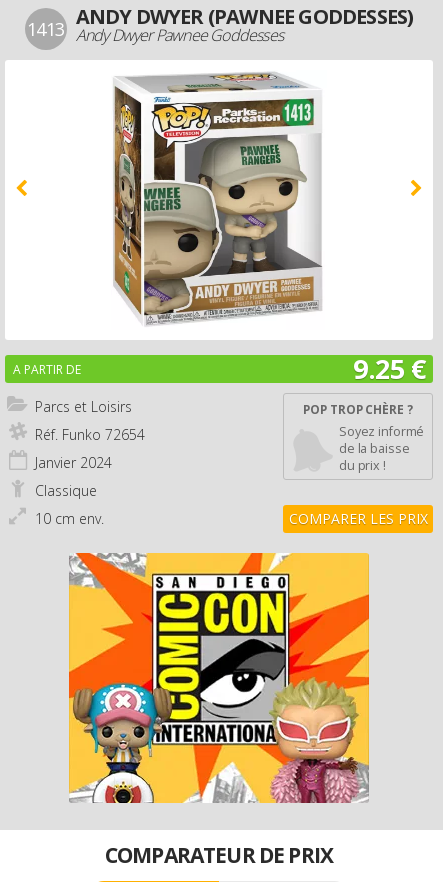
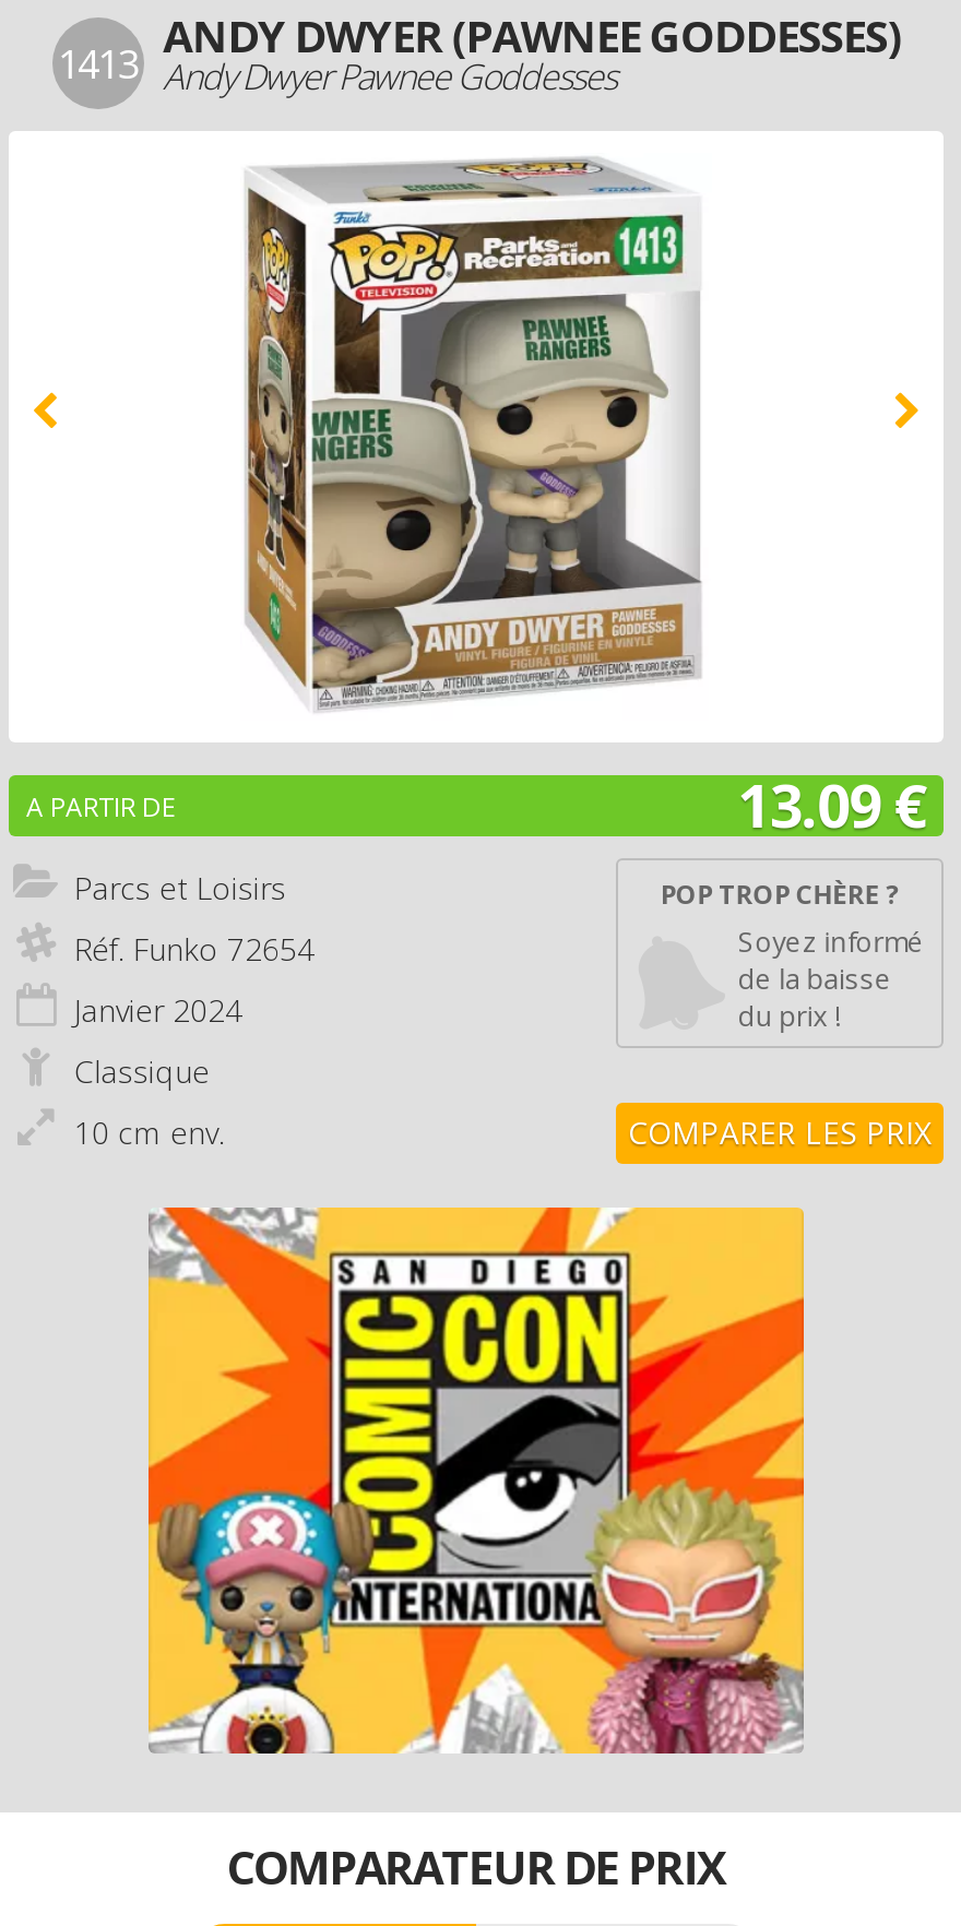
- 9.25 €
+ 13.09 €
